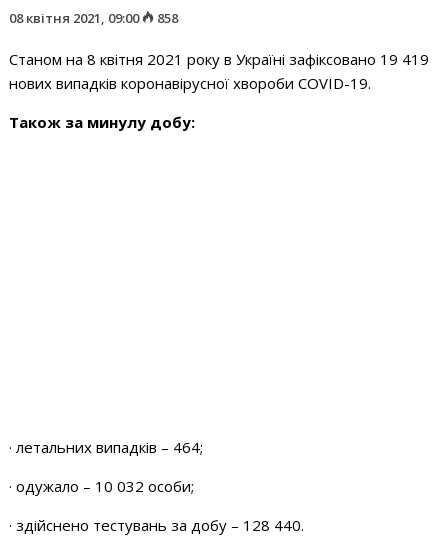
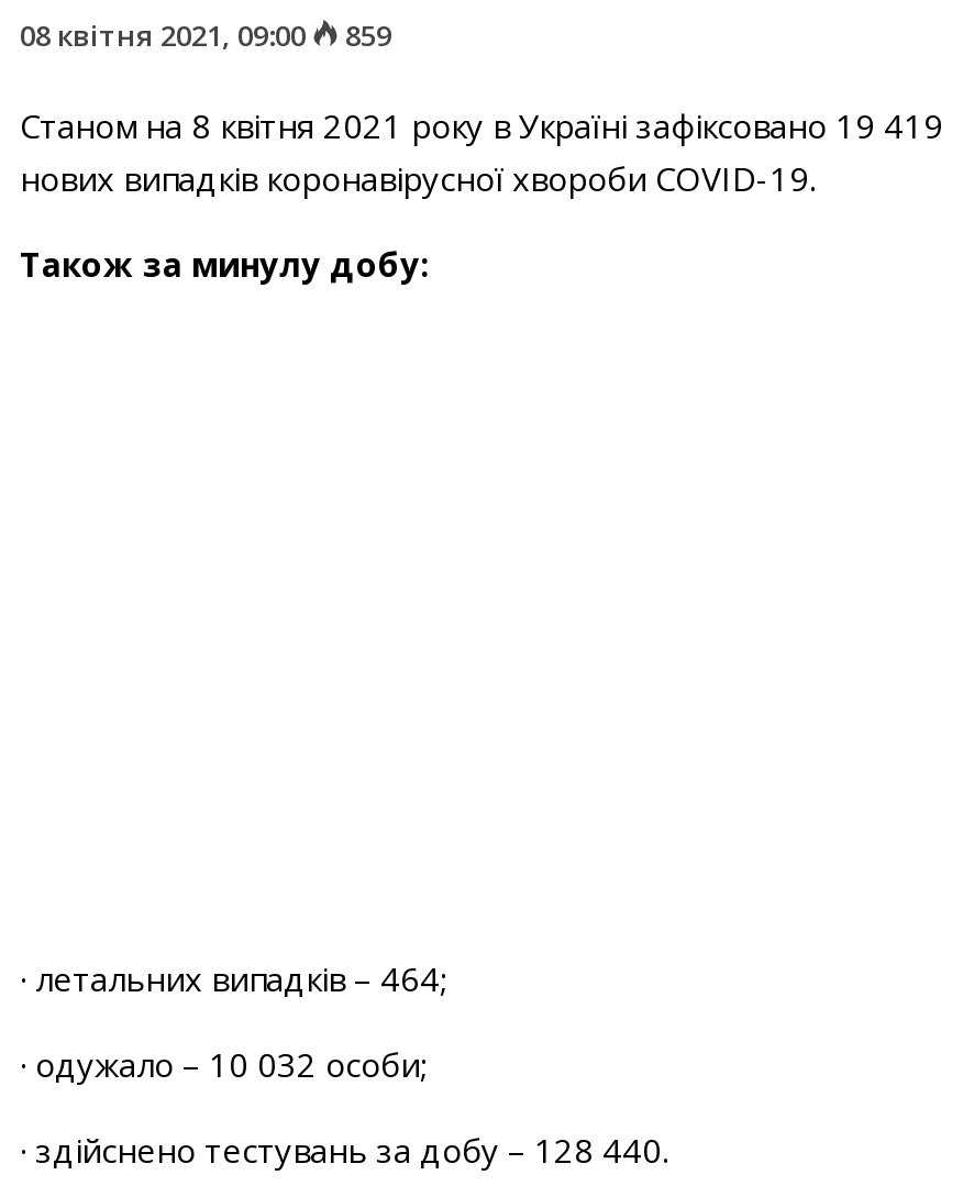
- 08 квітня 2021, 09:00 858
+ 08 квітня 2021, 09:00 859
